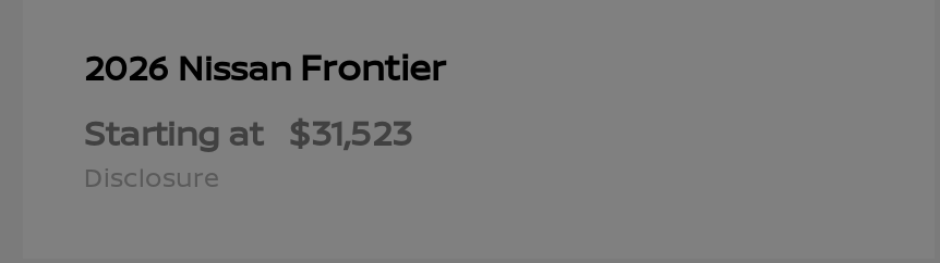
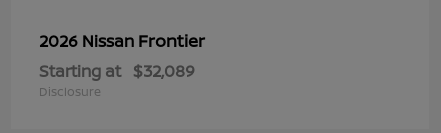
- Starting at $31,523
+ Starting at $32,089
